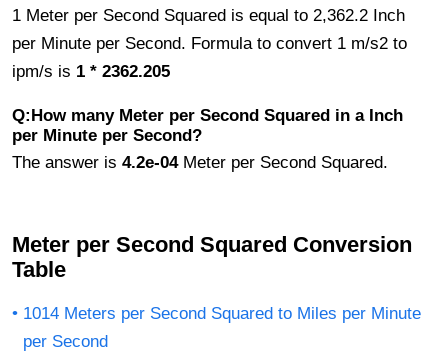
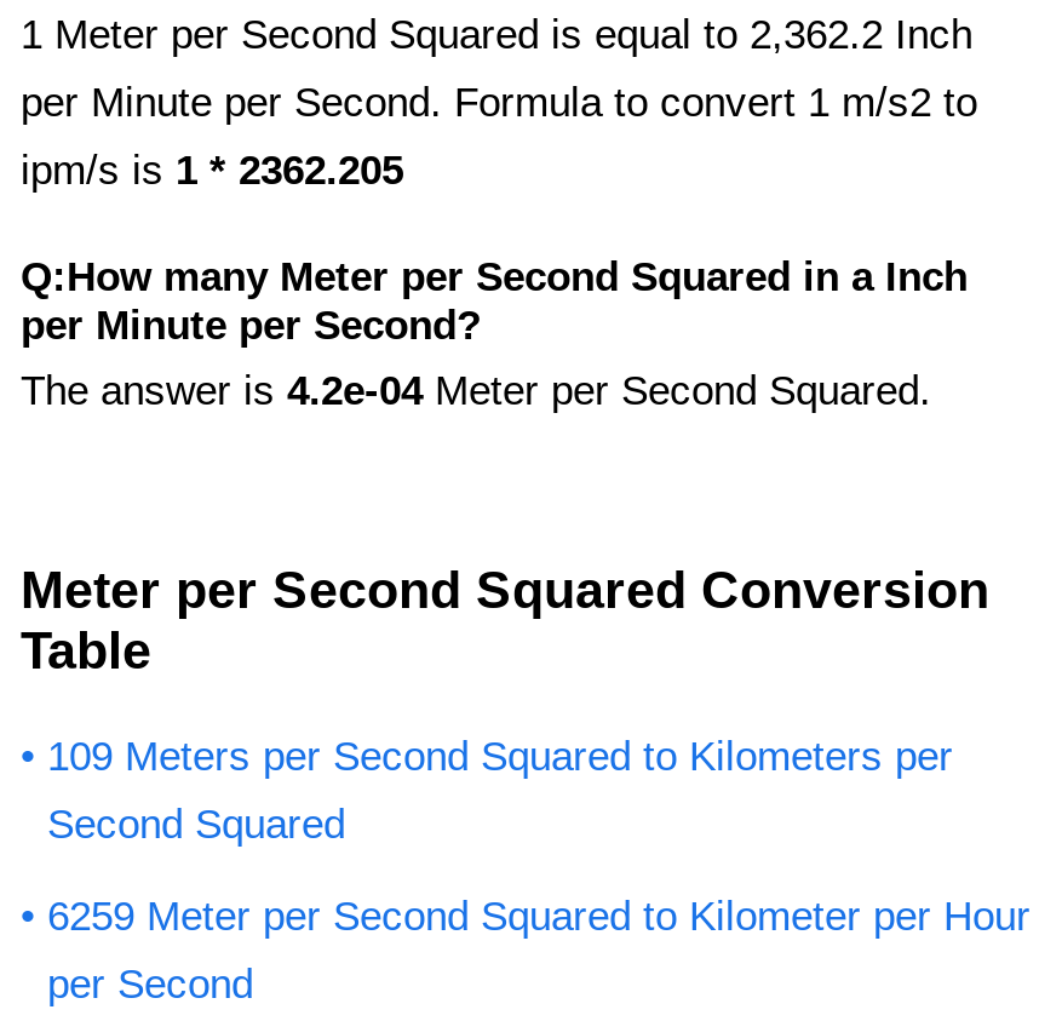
- 1014 Meters per Second Squared to Miles per Minute
+ 109 Meters per Second Squared to Kilometers per
+ Second Squared
+ 6259 Meter per Second Squared to Kilometer per Hour
